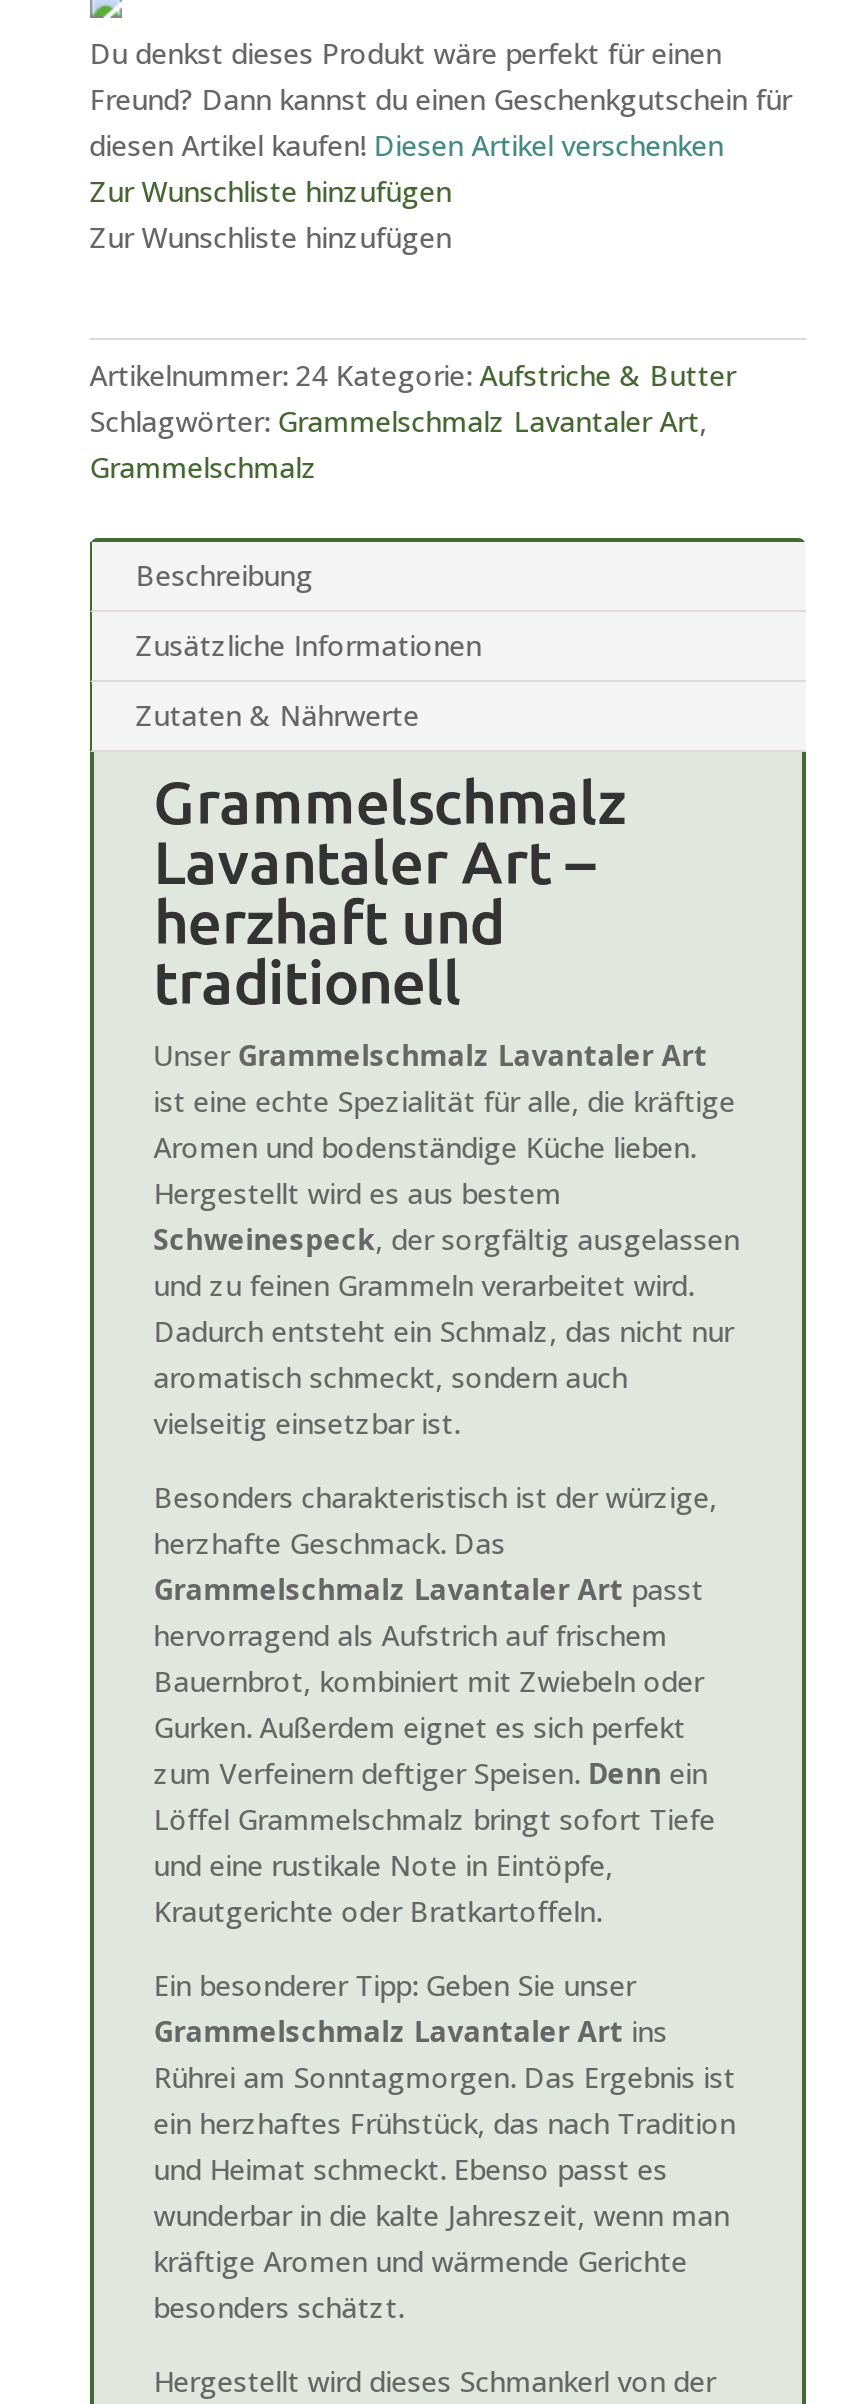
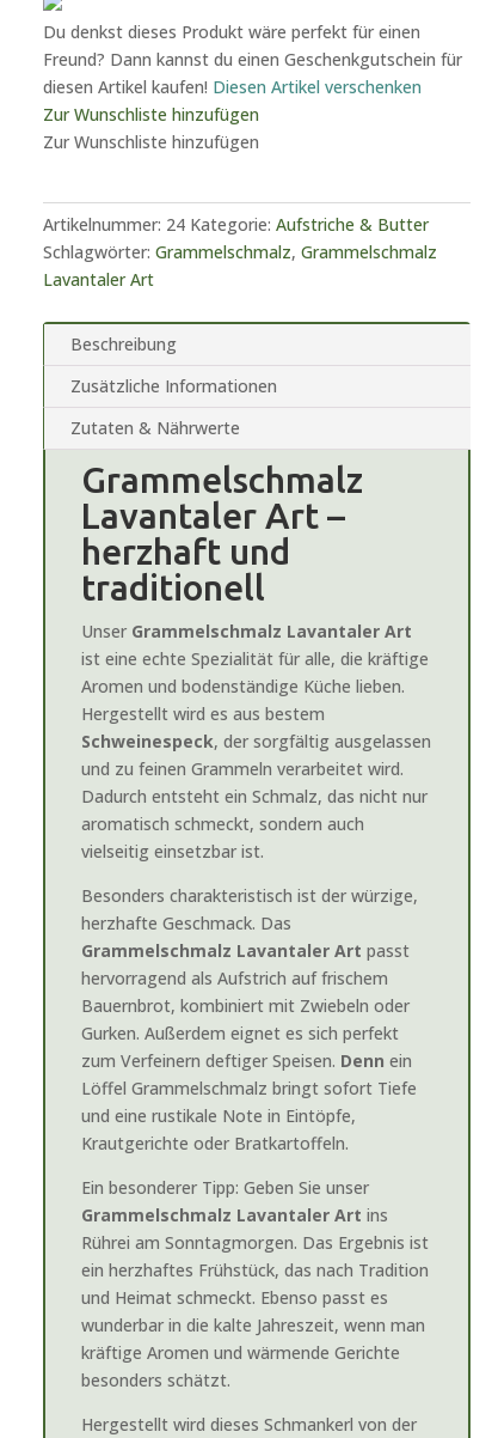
- Schlagwörter: Grammelschmalz Lavantaler Art,
- Grammelschmalz
+ Schlagwörter: Grammelschmalz, Grammelschmalz
+ Lavantaler Art
